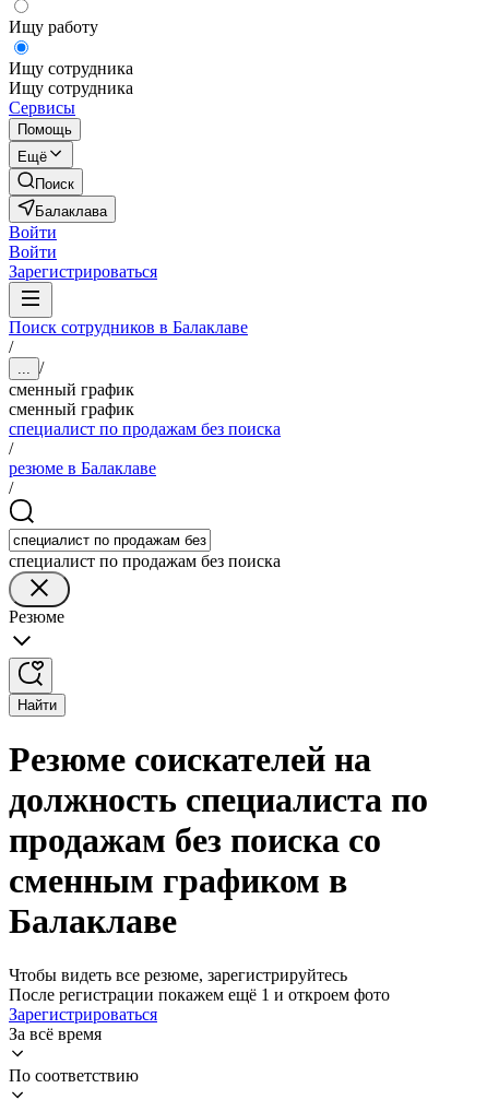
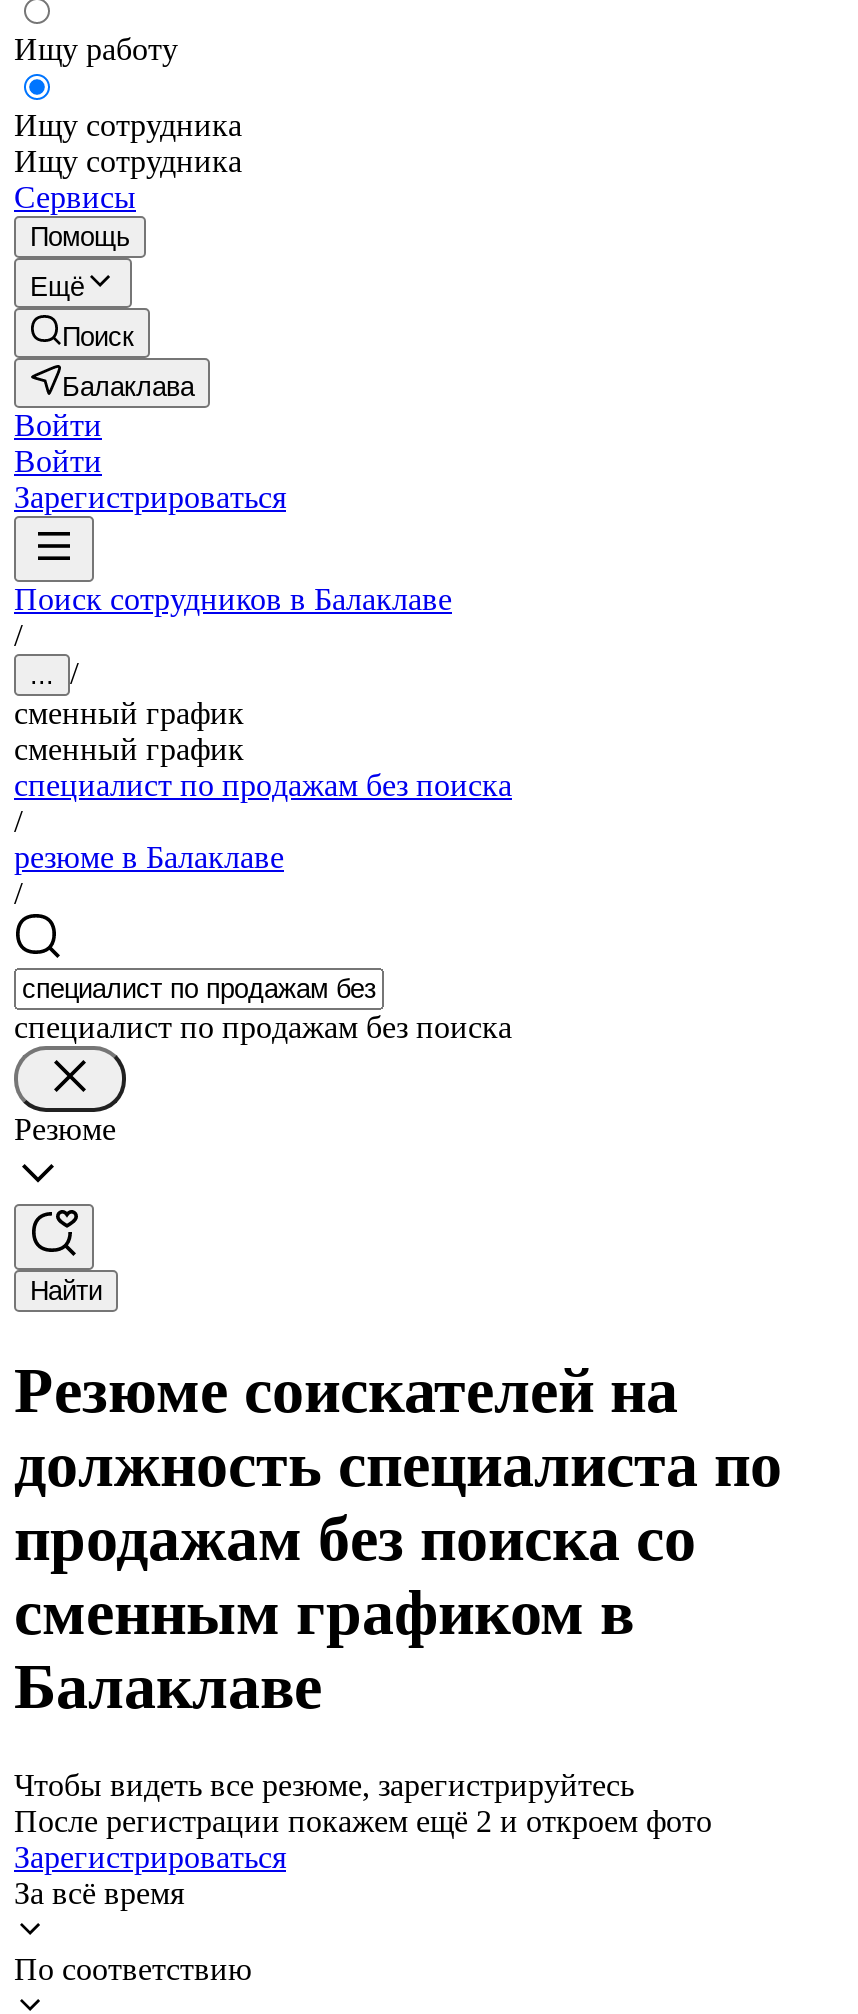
- После регистрации покажем ещё 1 и откроем фото
+ После регистрации покажем ещё 2 и откроем фото
